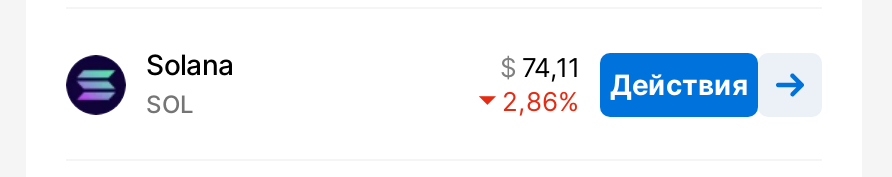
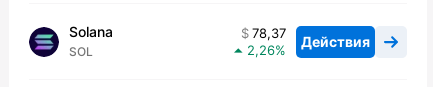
- 74,11 Действия
+ 78,37 Действия

- 2,86
+ 2,26
